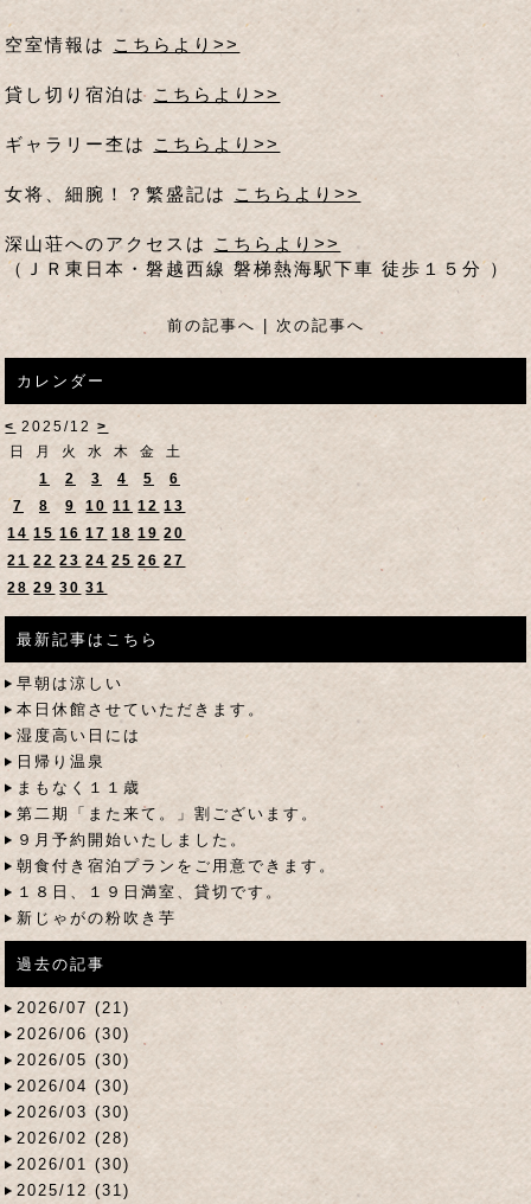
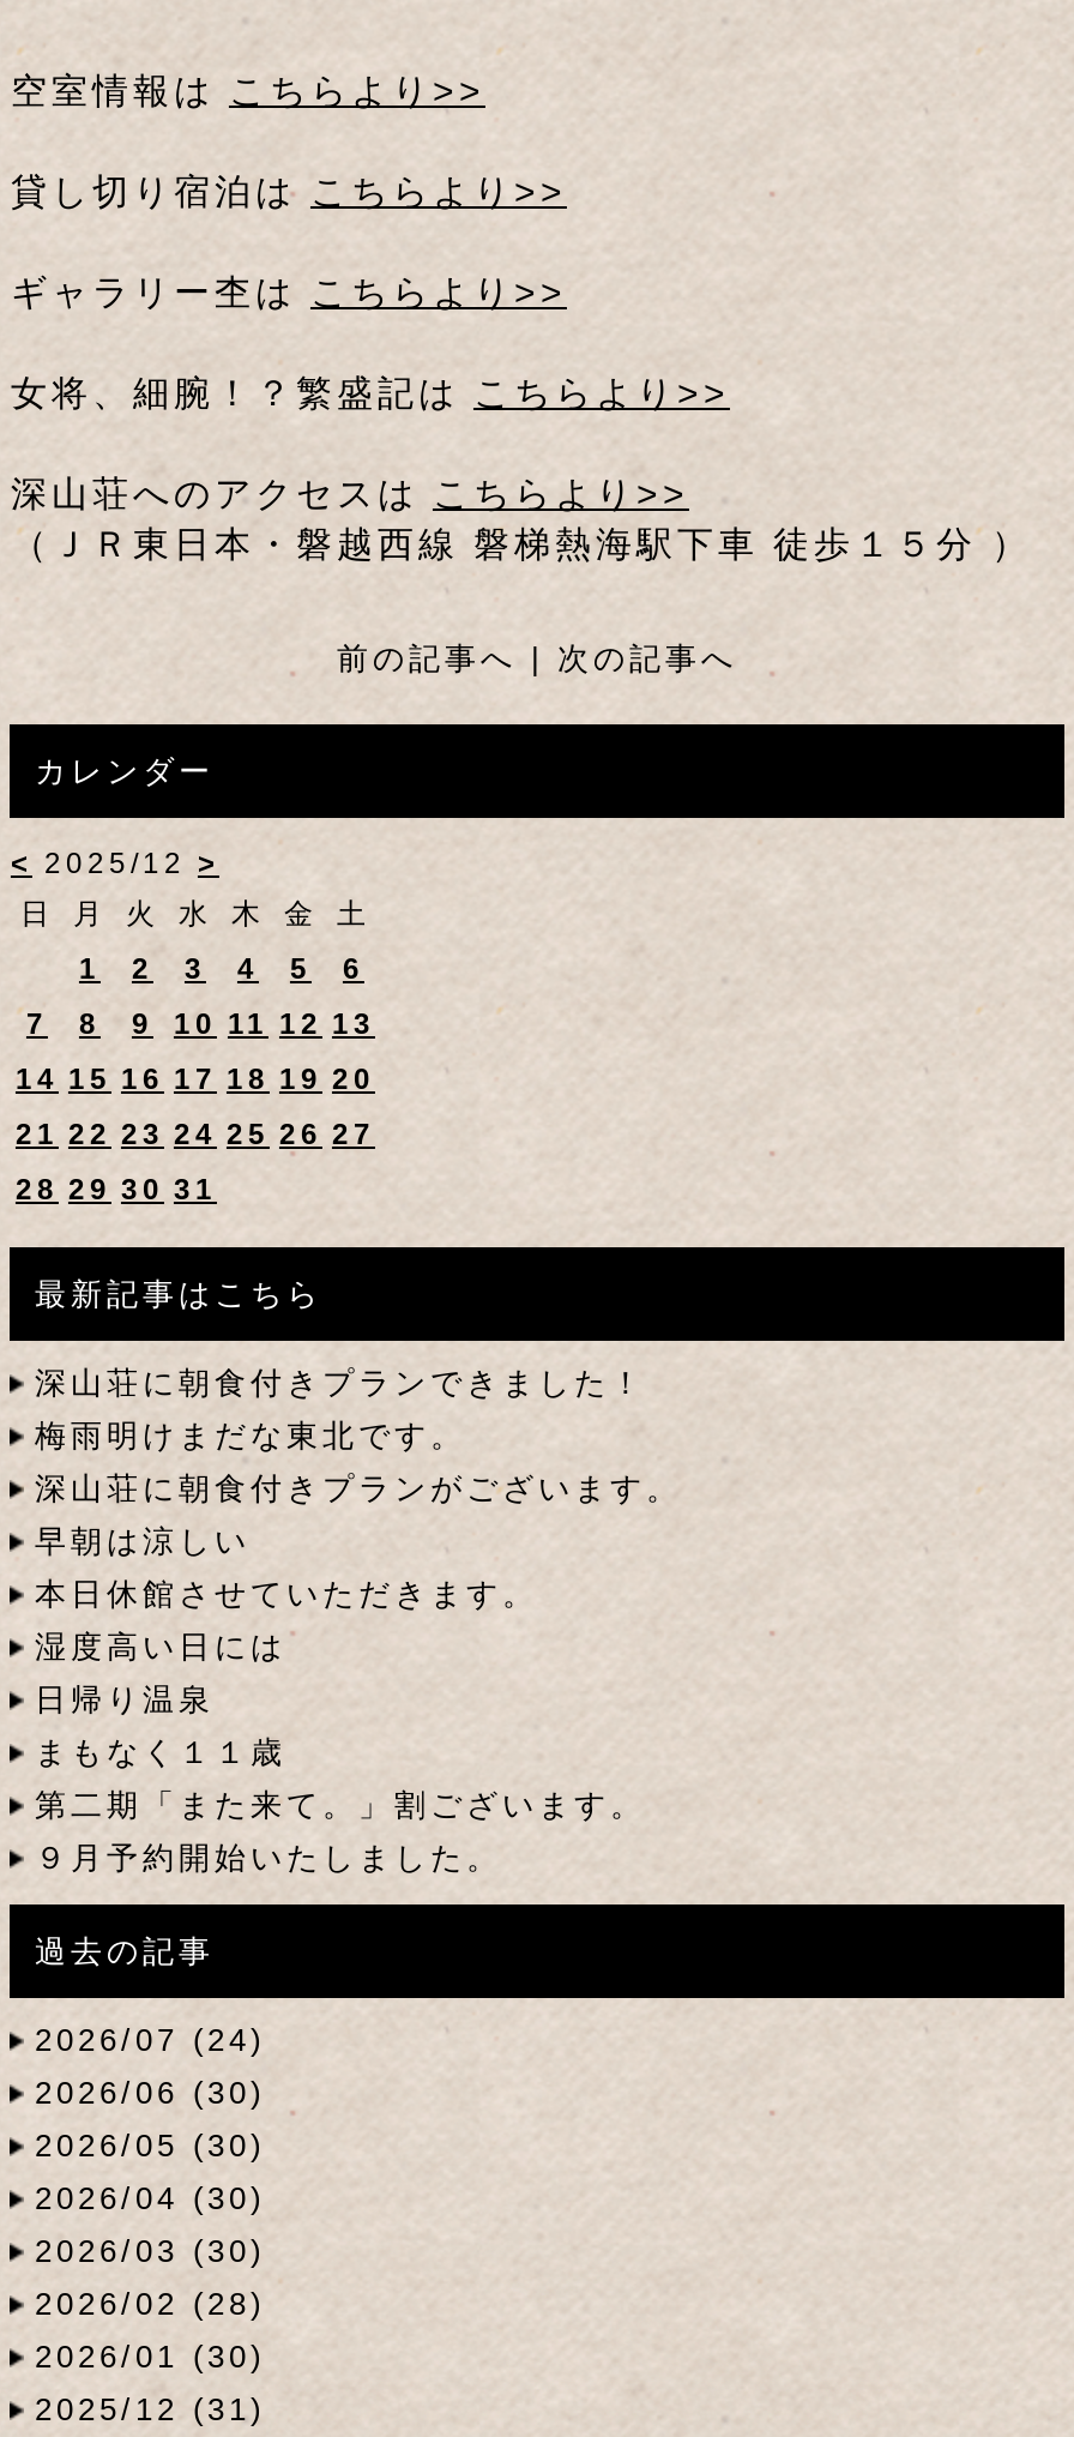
+ 深山荘に朝食付きプランできました！
+ 梅雨明けまだな東北です。
+ 深山荘に朝食付きプランがございます。

moved down: 早朝は涼しい | 本日休館させていただきます。 | 湿度高い日には | 日帰り温泉 | まもなく１１歳 | ９月予約開始いたしました。

- 朝食付き宿泊プランをご用意できます。
- １８日、１９日満室、貸切です。
- 新じゃがの粉吹き芋

- 2026/07 (21)
+ 2026/07 (24)
